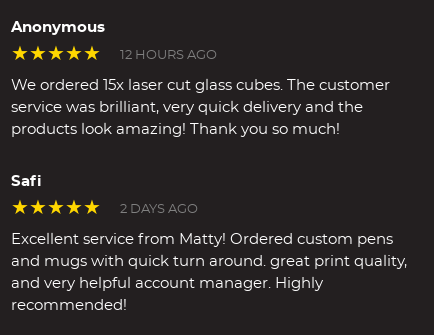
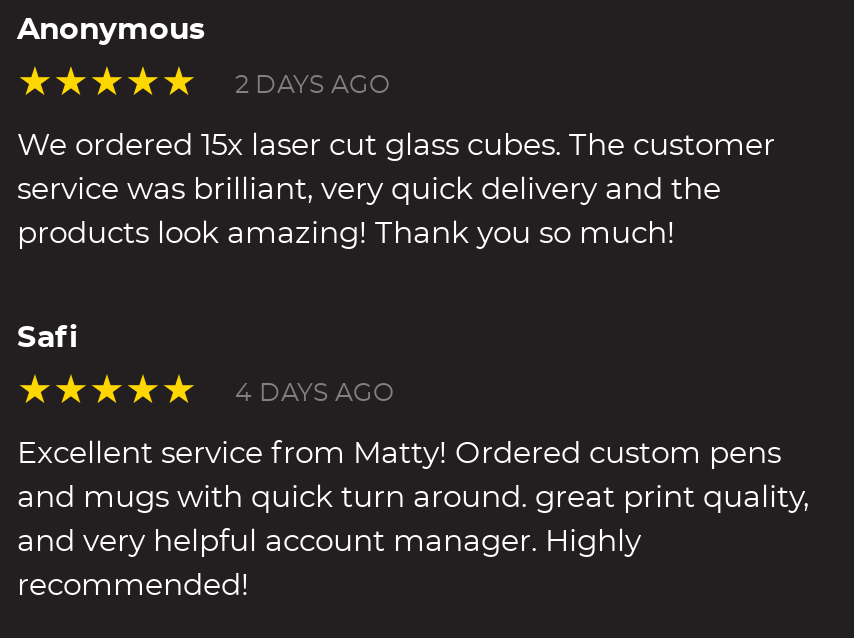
- 12 HOURS AGO
+ 2 DAYS AGO

- 2 DAYS AGO
+ 4 DAYS AGO
